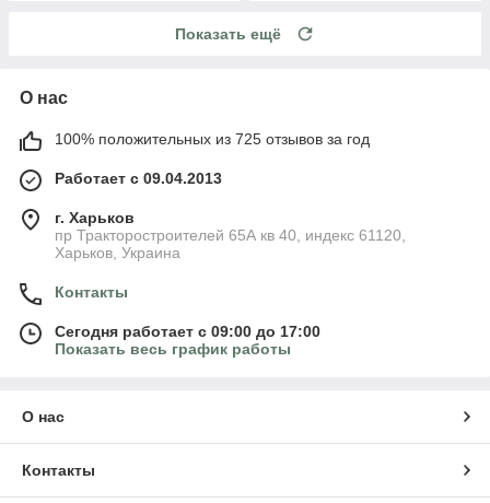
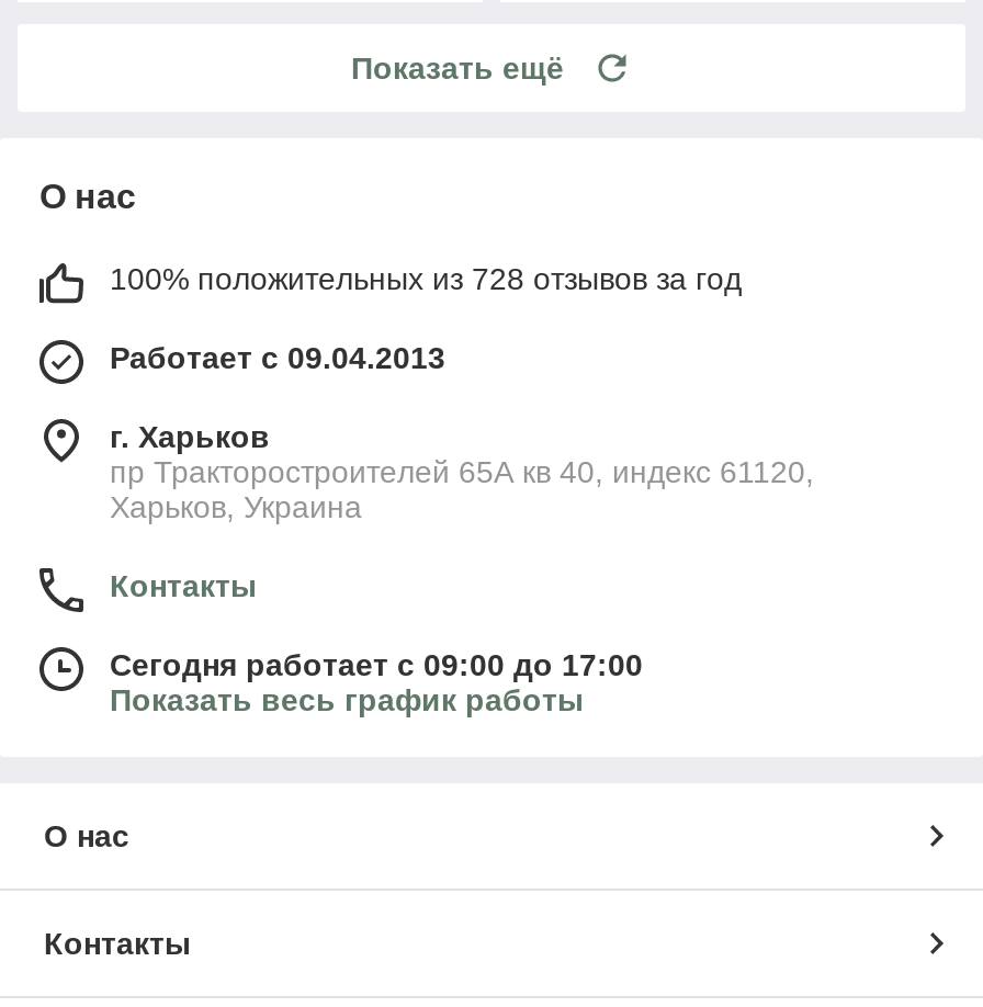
- 100% положительных из 725 отзывов за год
+ 100% положительных из 728 отзывов за год
